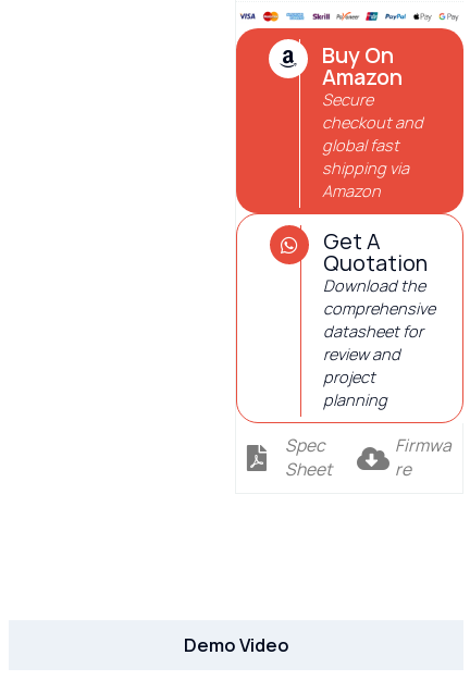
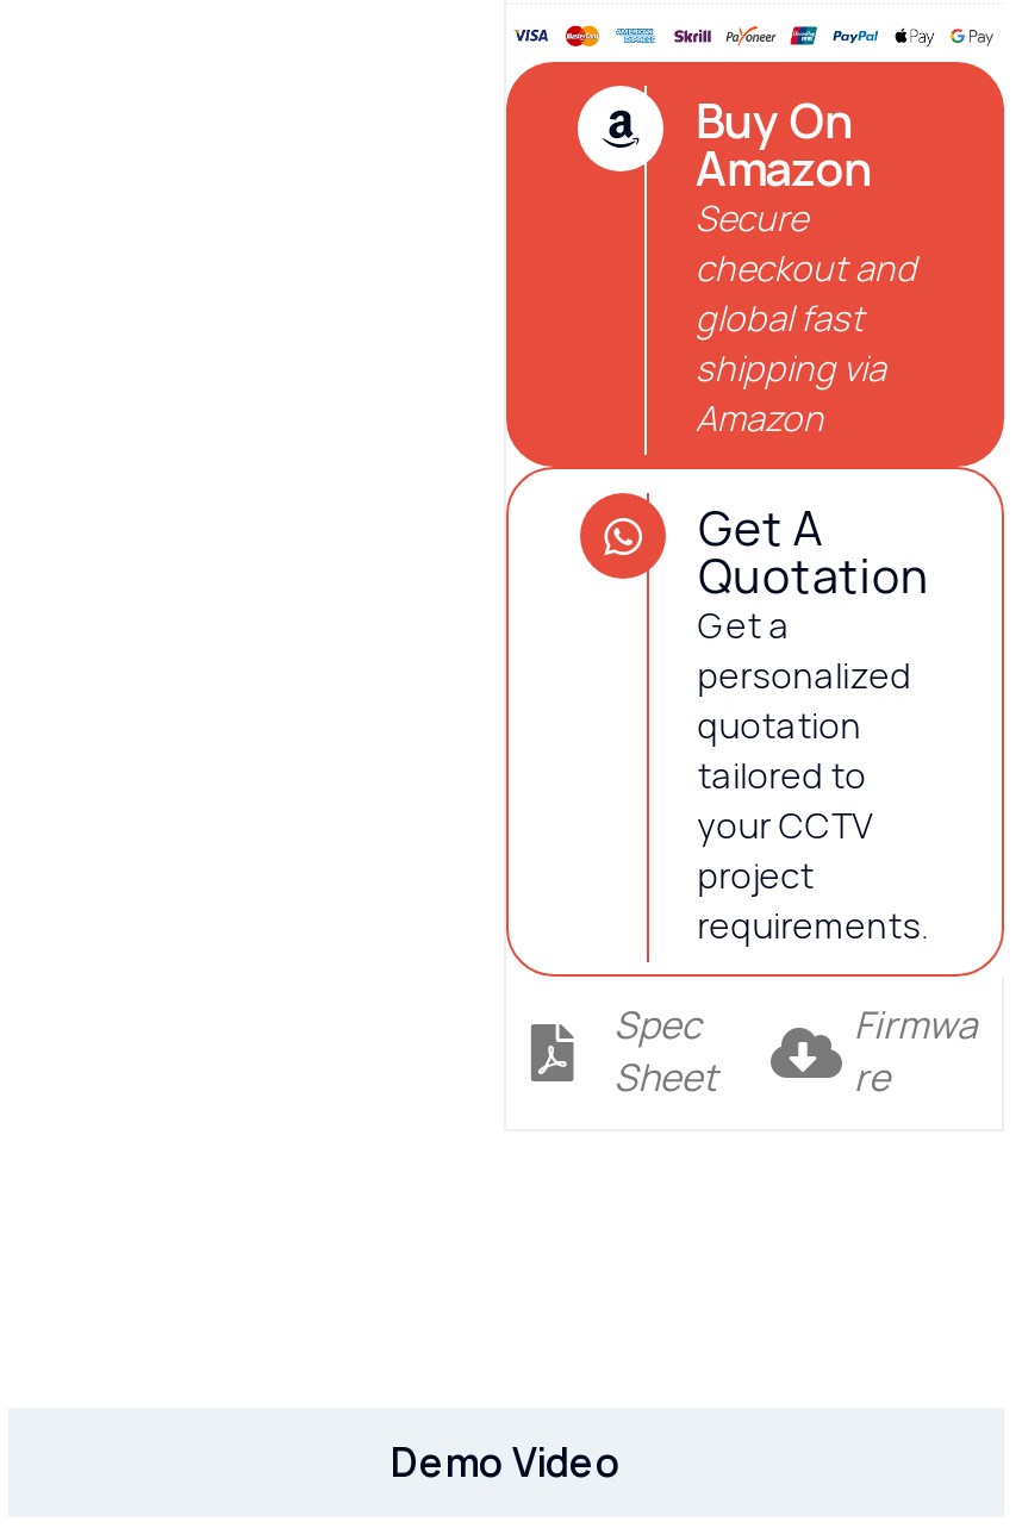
- Download the
- comprehensive
- datasheet for
- review and
+ Get a
+ personalized
+ quotation
+ tailored to
+ your CCTV

- planning
+ requirements.
